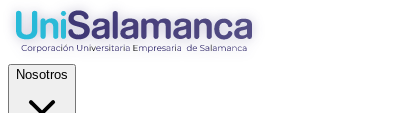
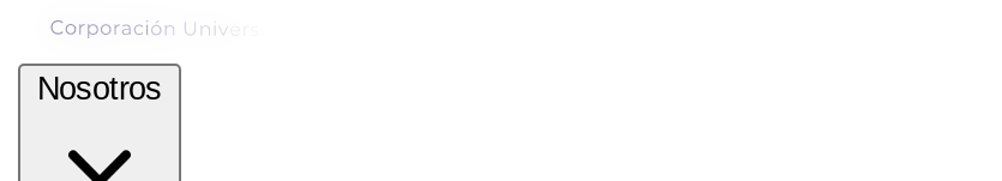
- [image]
